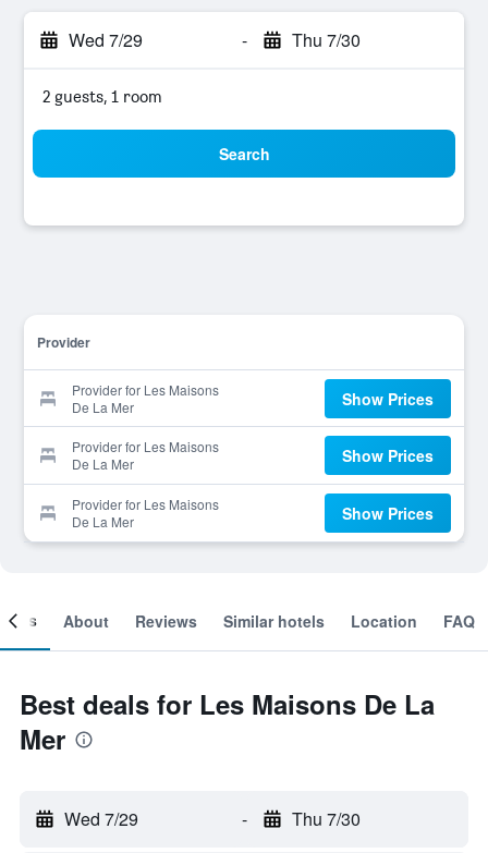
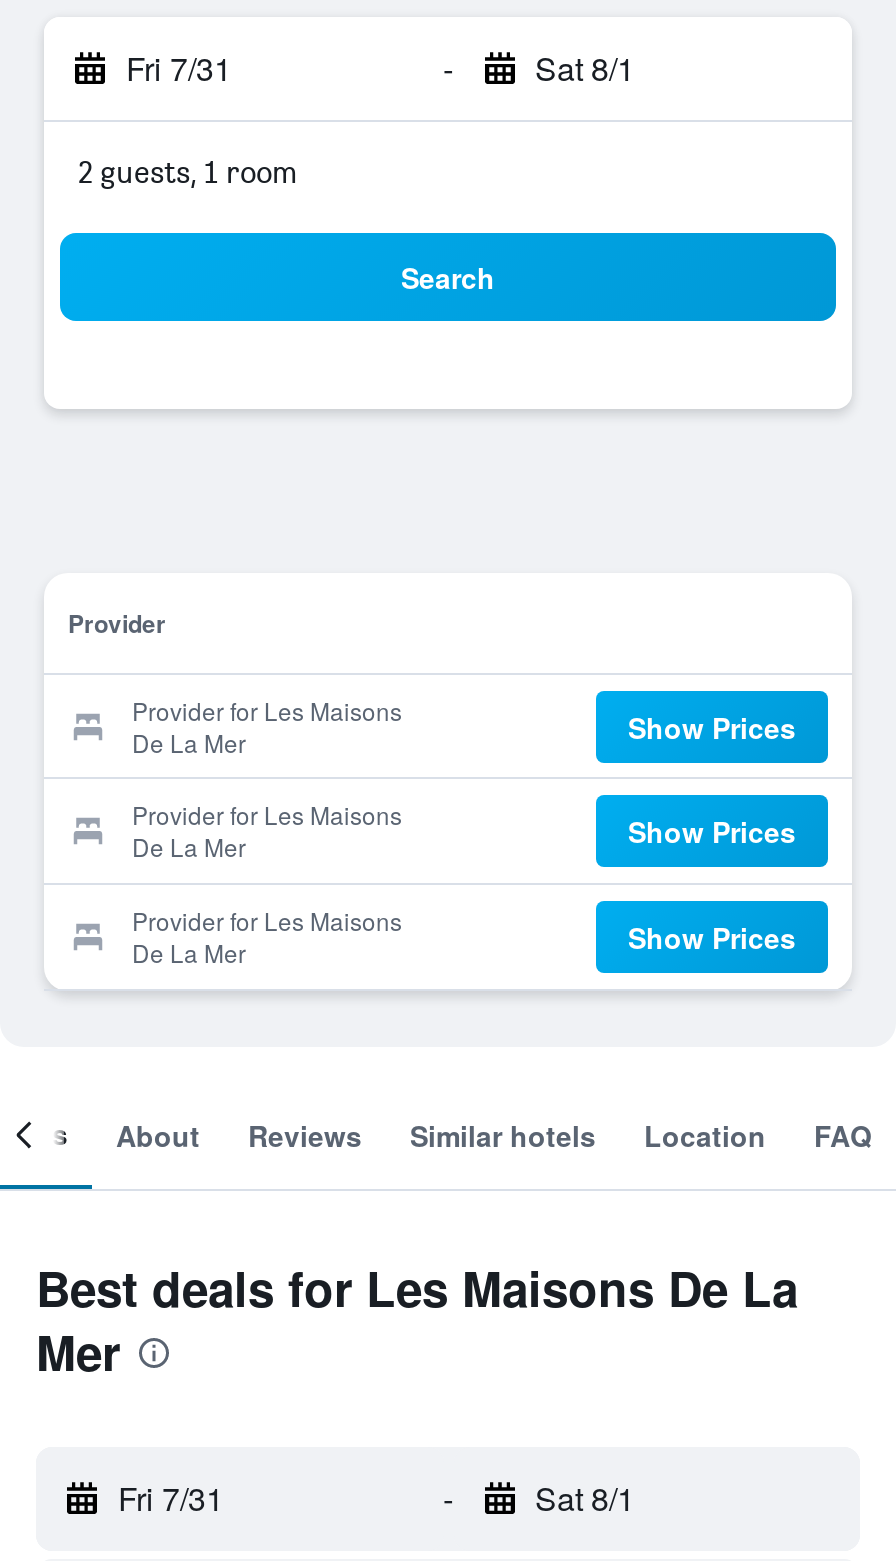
- Wed 7/29
+ Fri 7/31

- Thu 7/30
+ Sat 8/1

- Wed 7/29
+ Fri 7/31

- Thu 7/30
+ Sat 8/1
